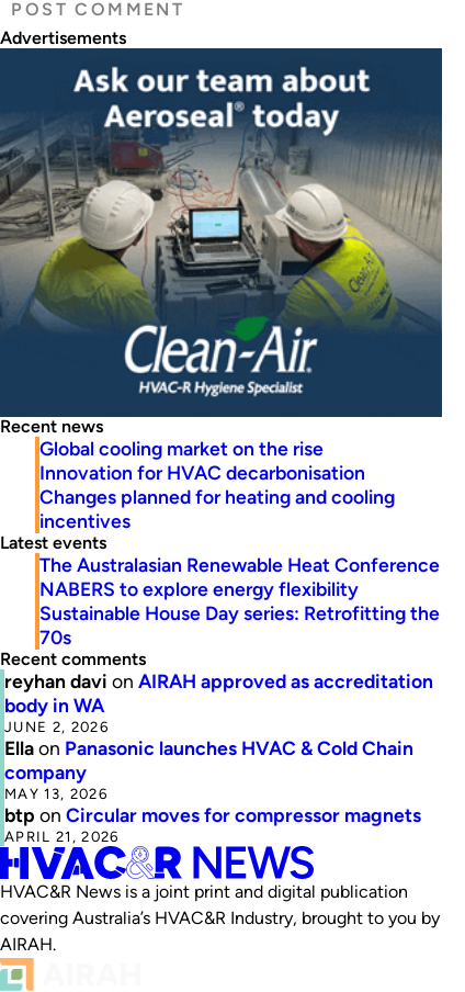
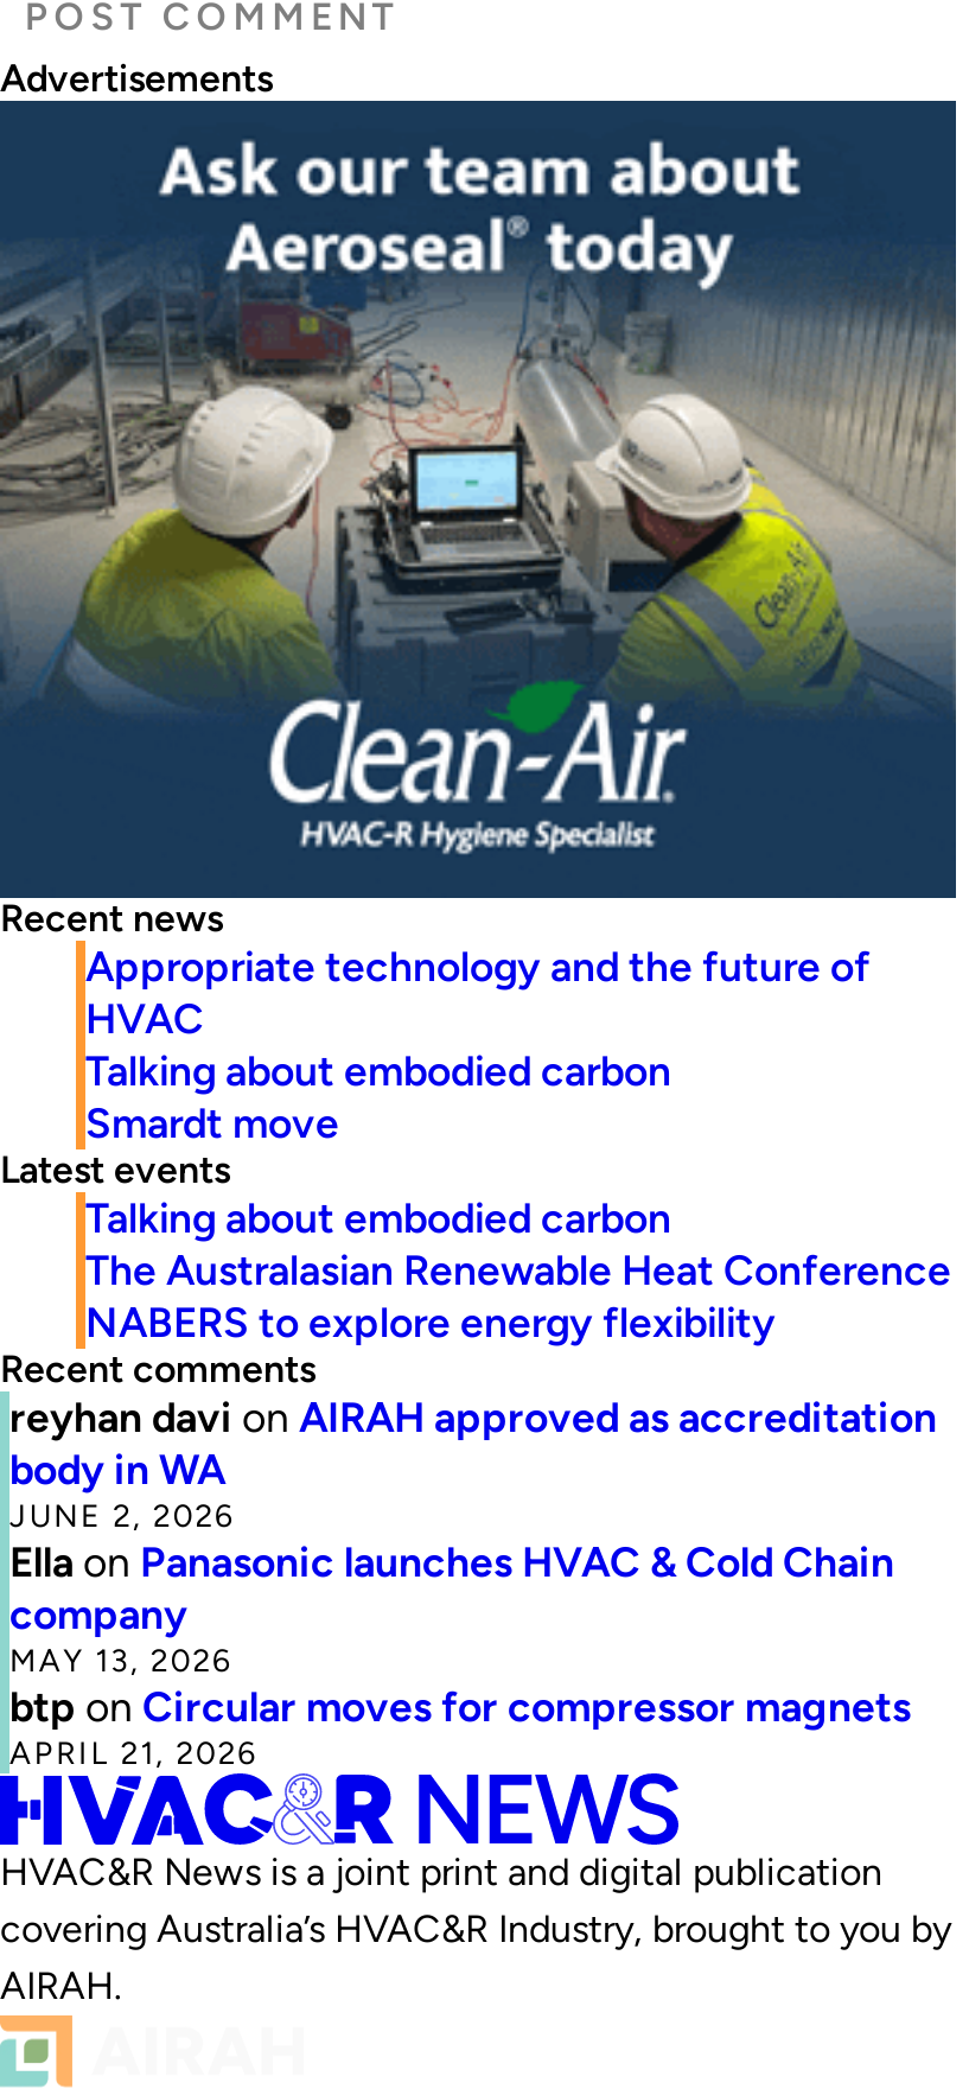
- Global cooling market on the rise
- Innovation for HVAC decarbonisation
- Changes planned for heating and cooling
- incentives
+ Appropriate technology and the future of
+ HVAC
+ Talking about embodied carbon
+ Smardt move

+ Talking about embodied carbon

moved down: The Australasian Renewable Heat Conference | NABERS to explore energy flexibility

- Sustainable House Day series: Retrofitting the
- 70s
